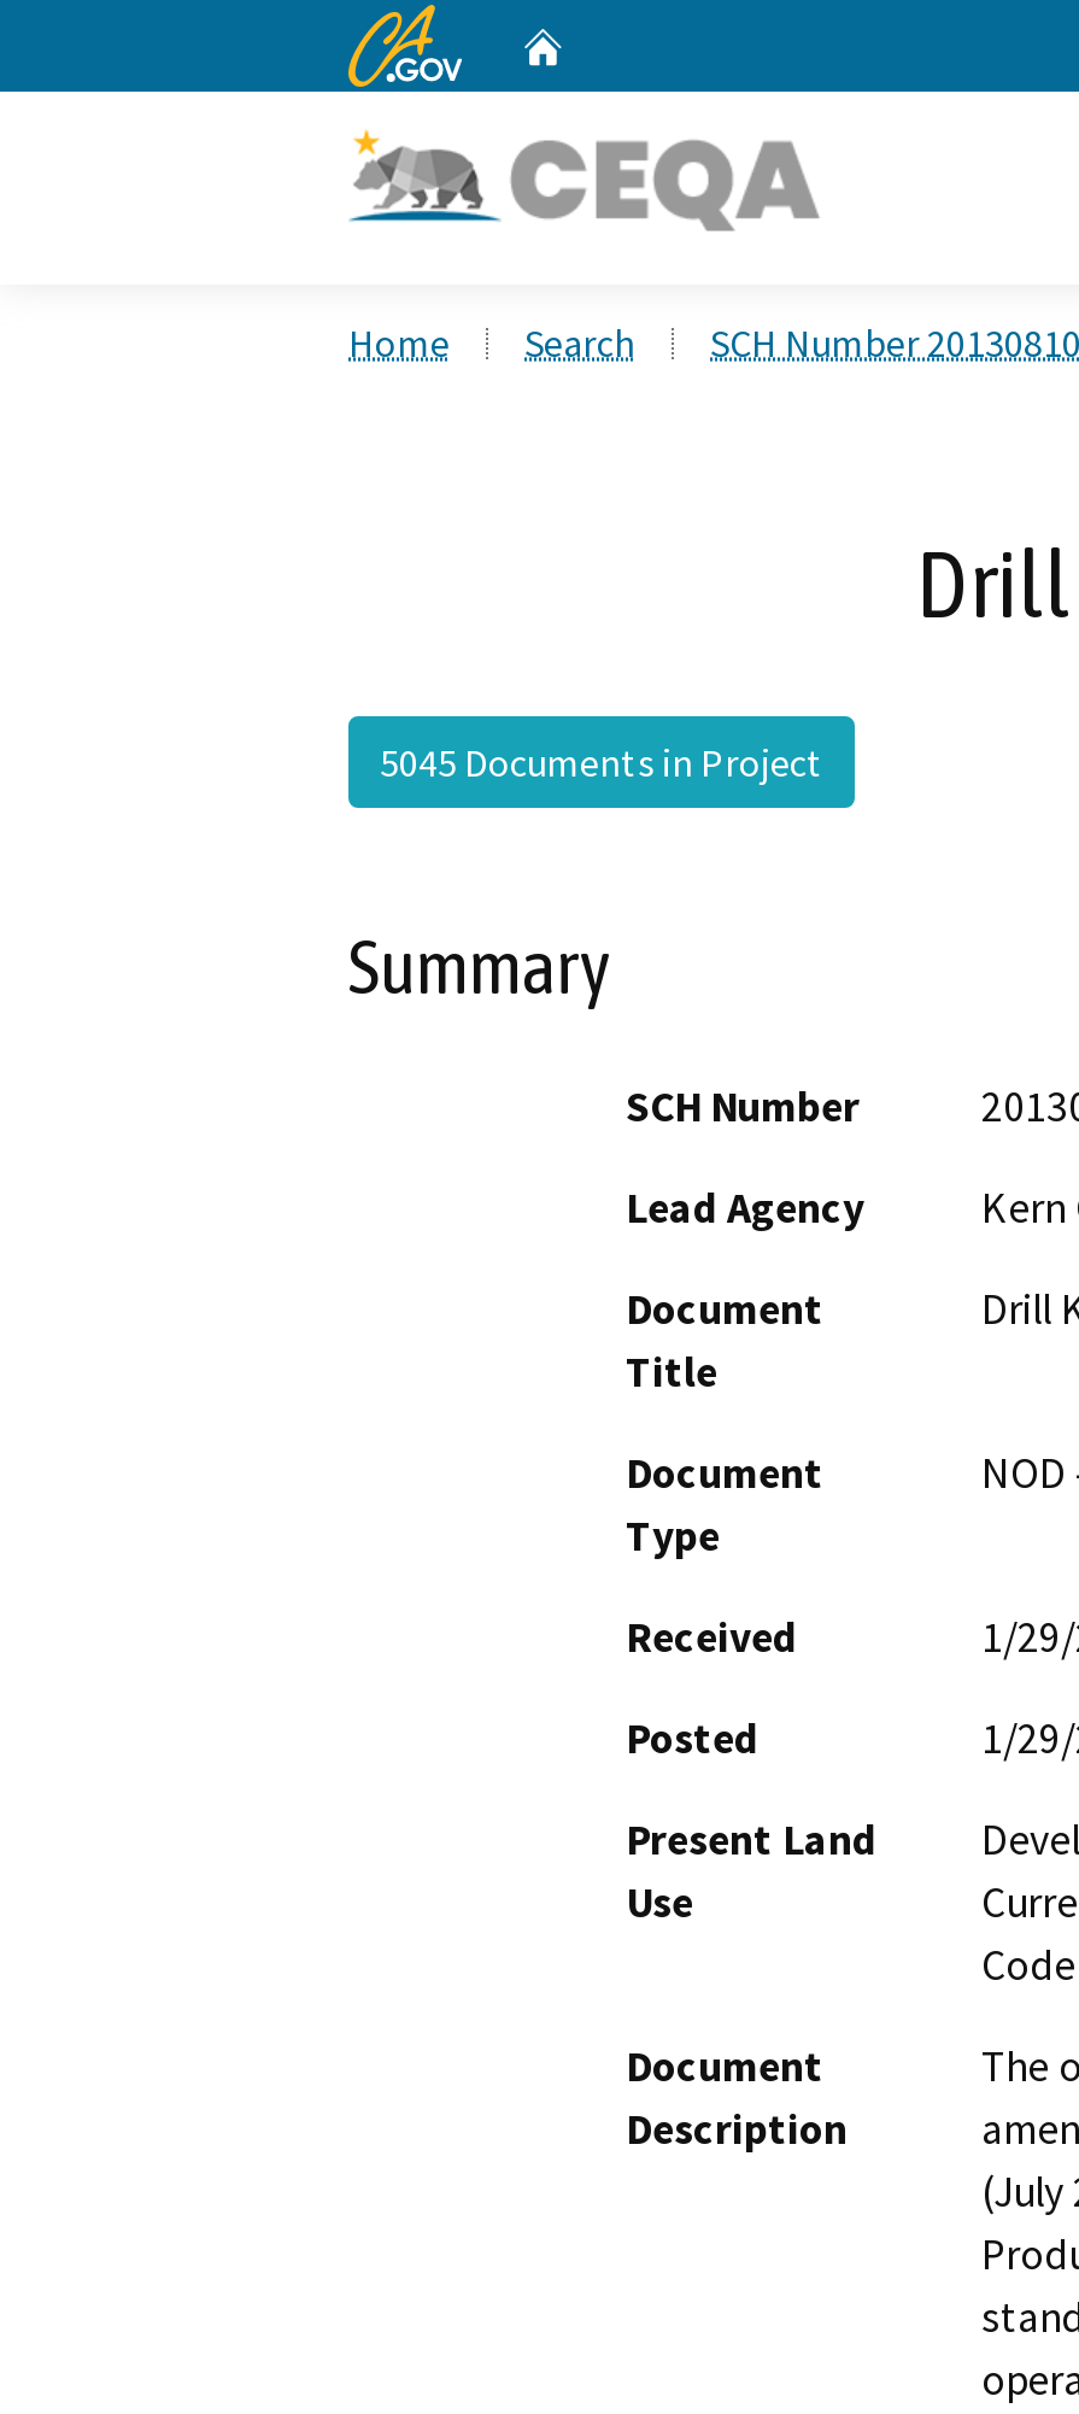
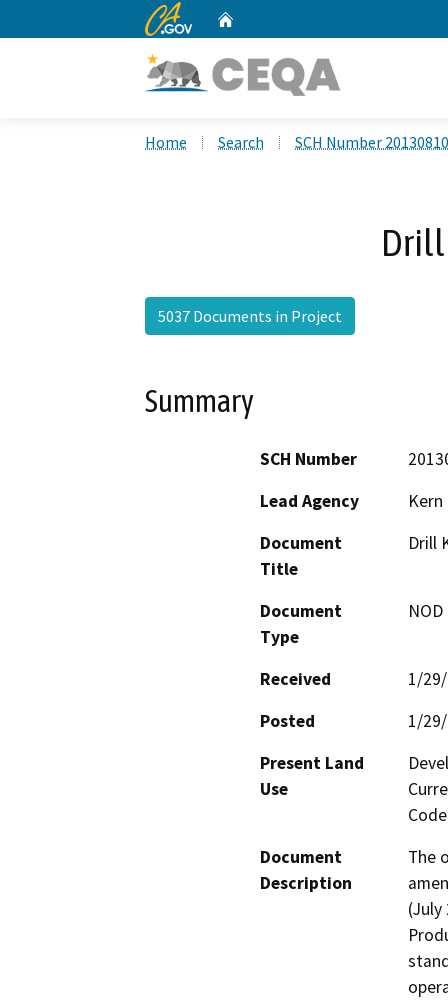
- 5045 Documents in Project
+ 5037 Documents in Project
